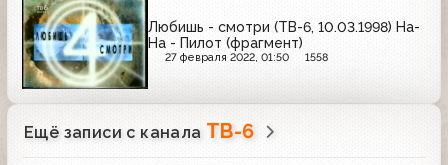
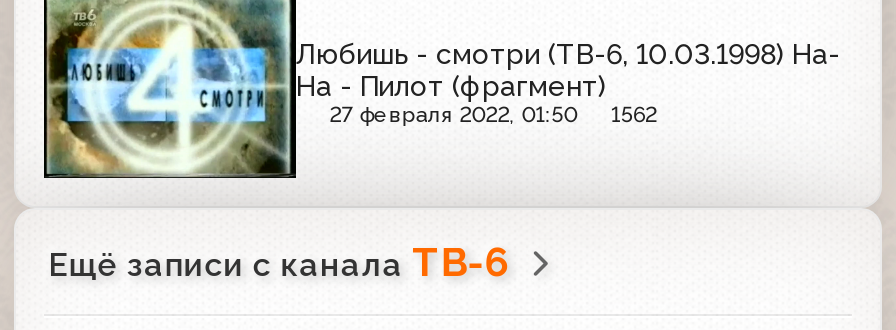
- 27 февраля 2022, 01:50 1558
+ 27 февраля 2022, 01:50 1562
